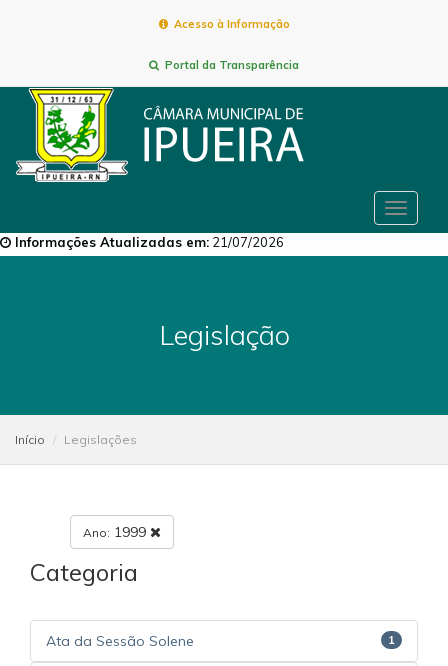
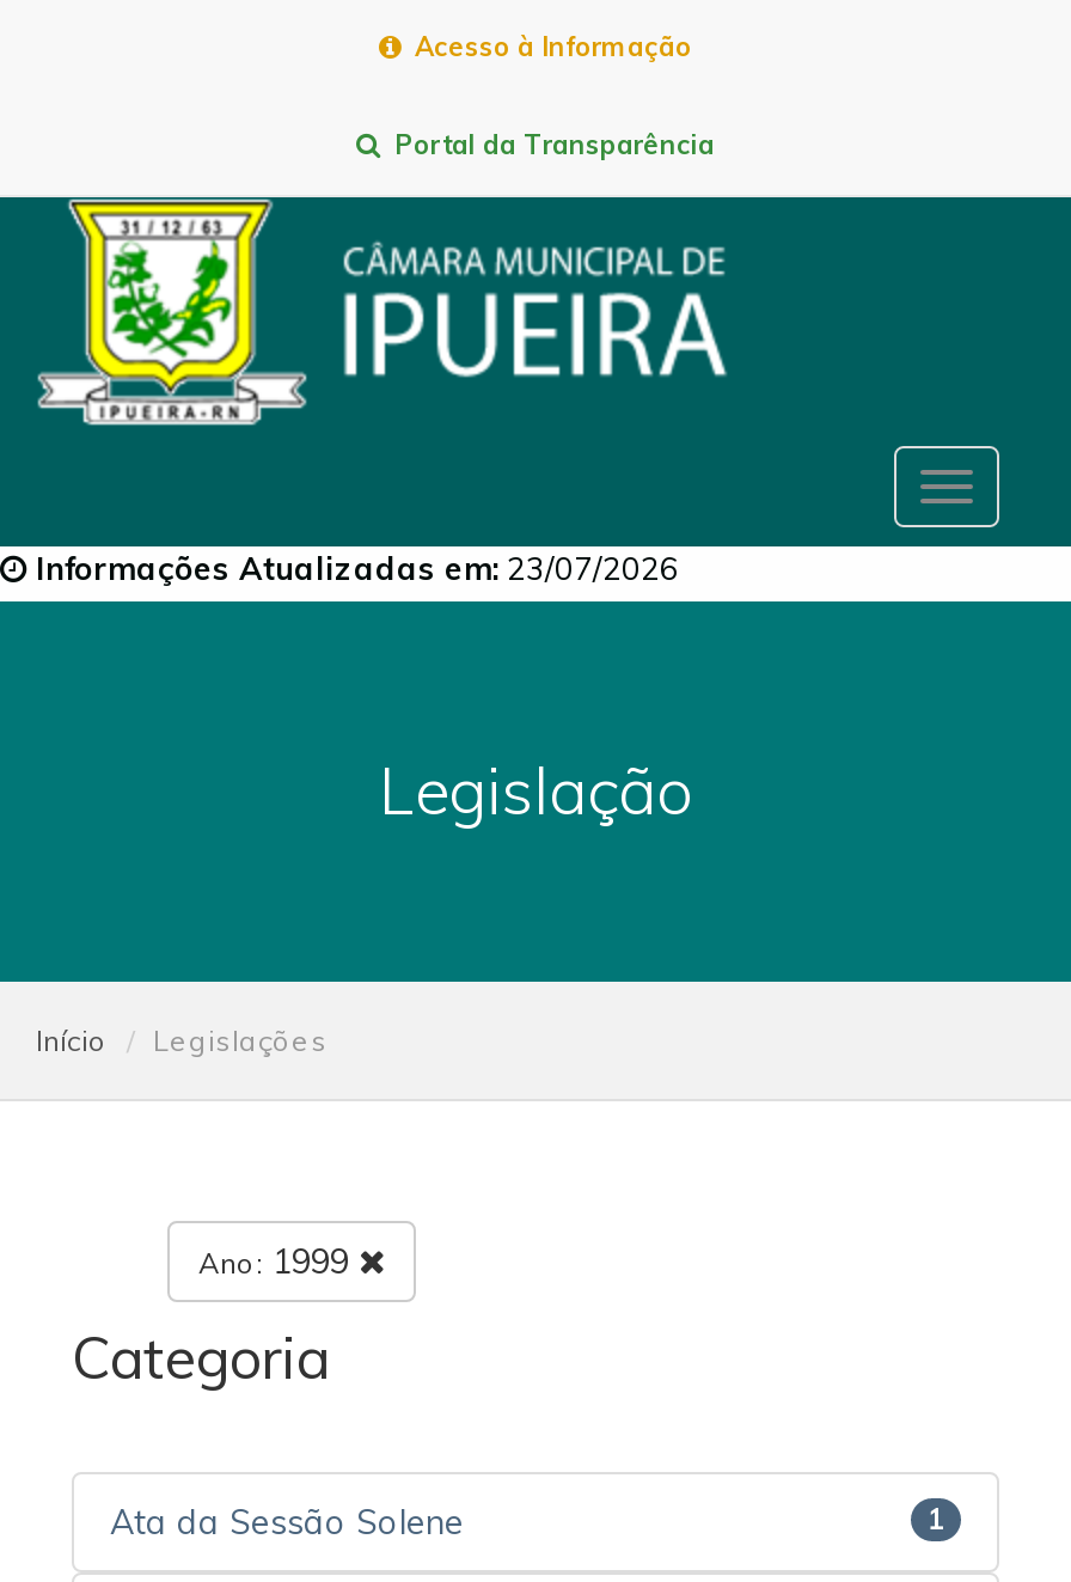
- Informações Atualizadas em: 21/07/2026
+ Informações Atualizadas em: 23/07/2026
